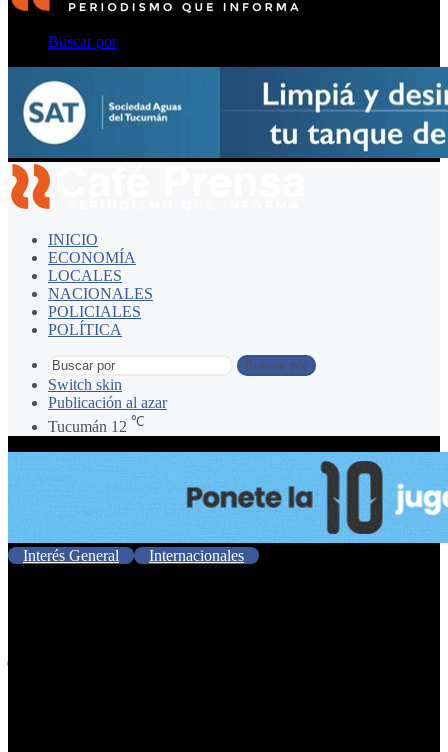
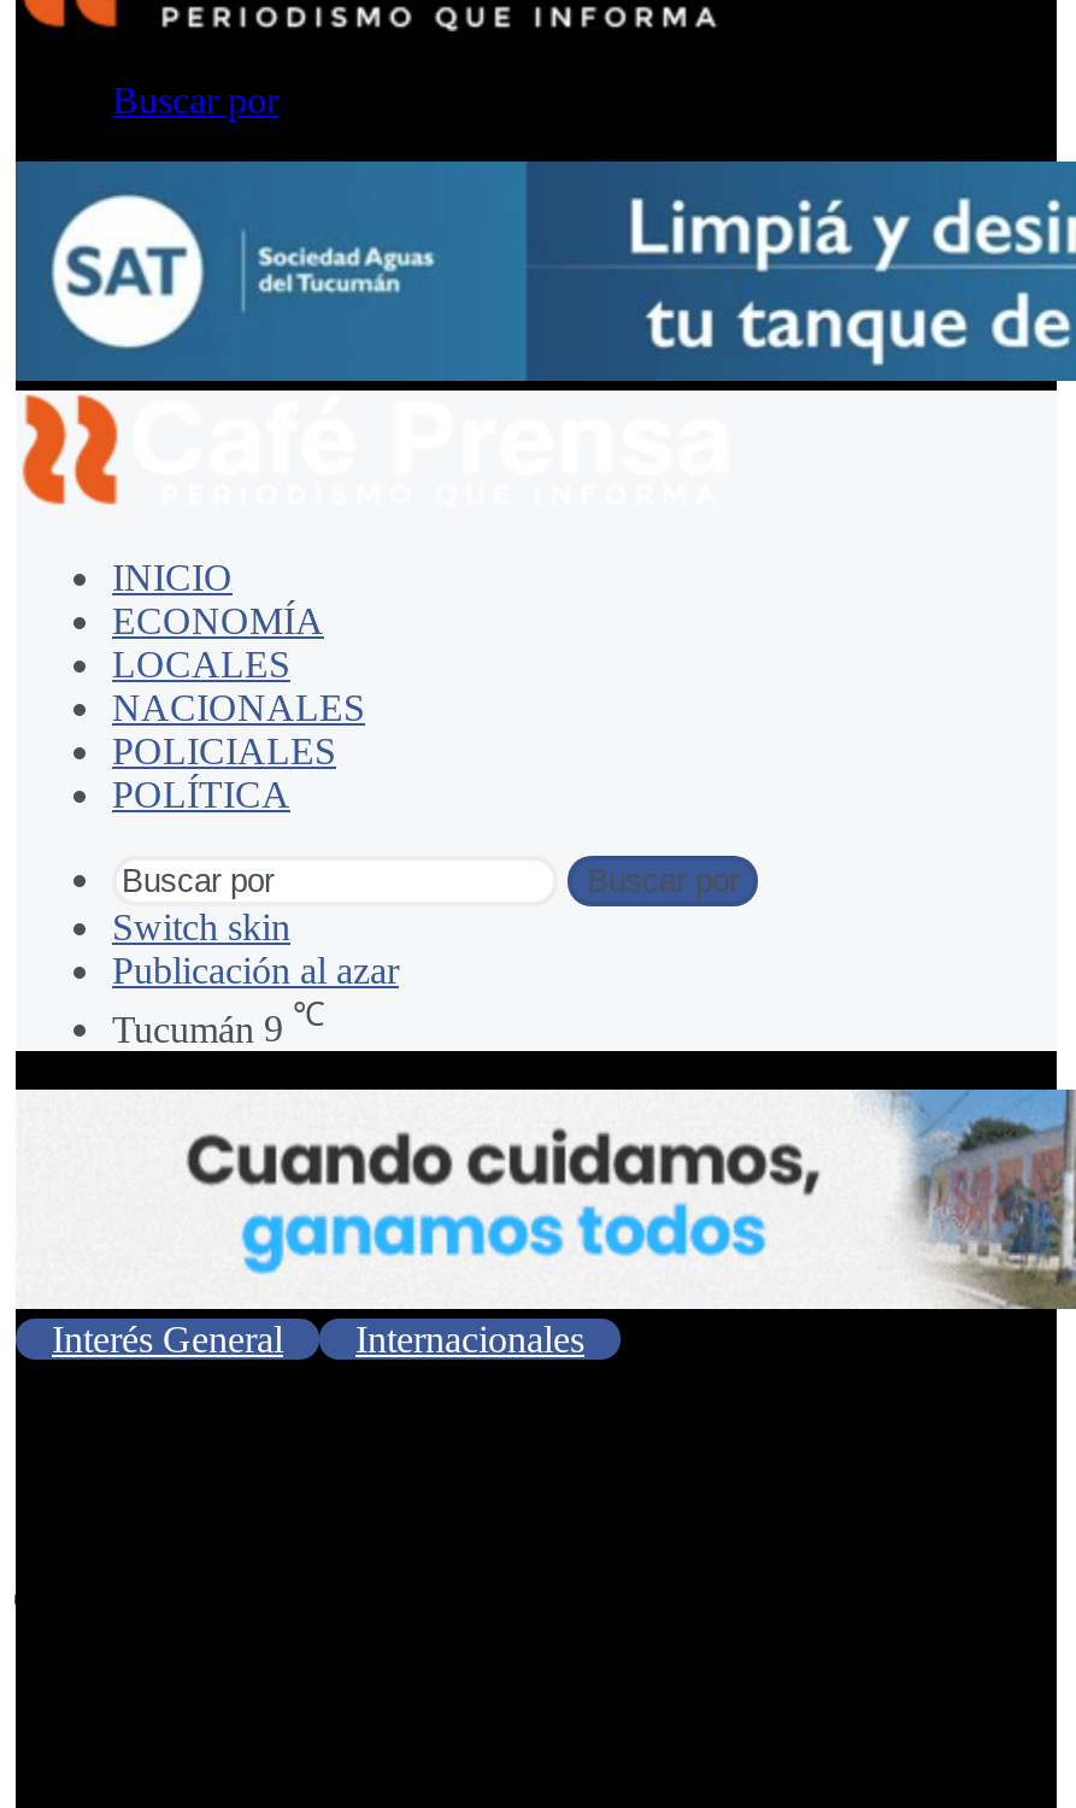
- Tucumán 12 ℃
+ Tucumán 9 ℃

- [image]
+ [image]
